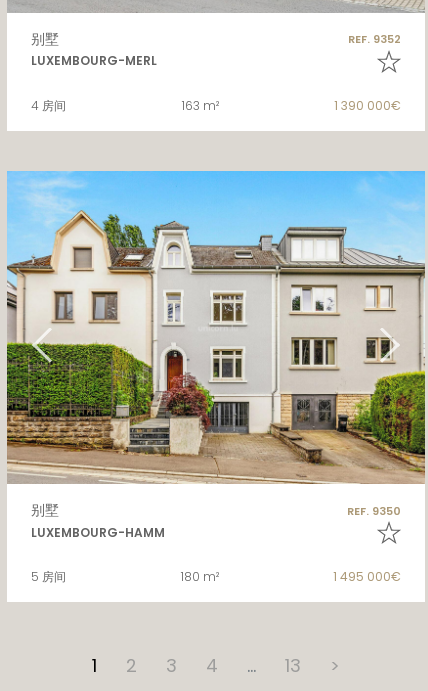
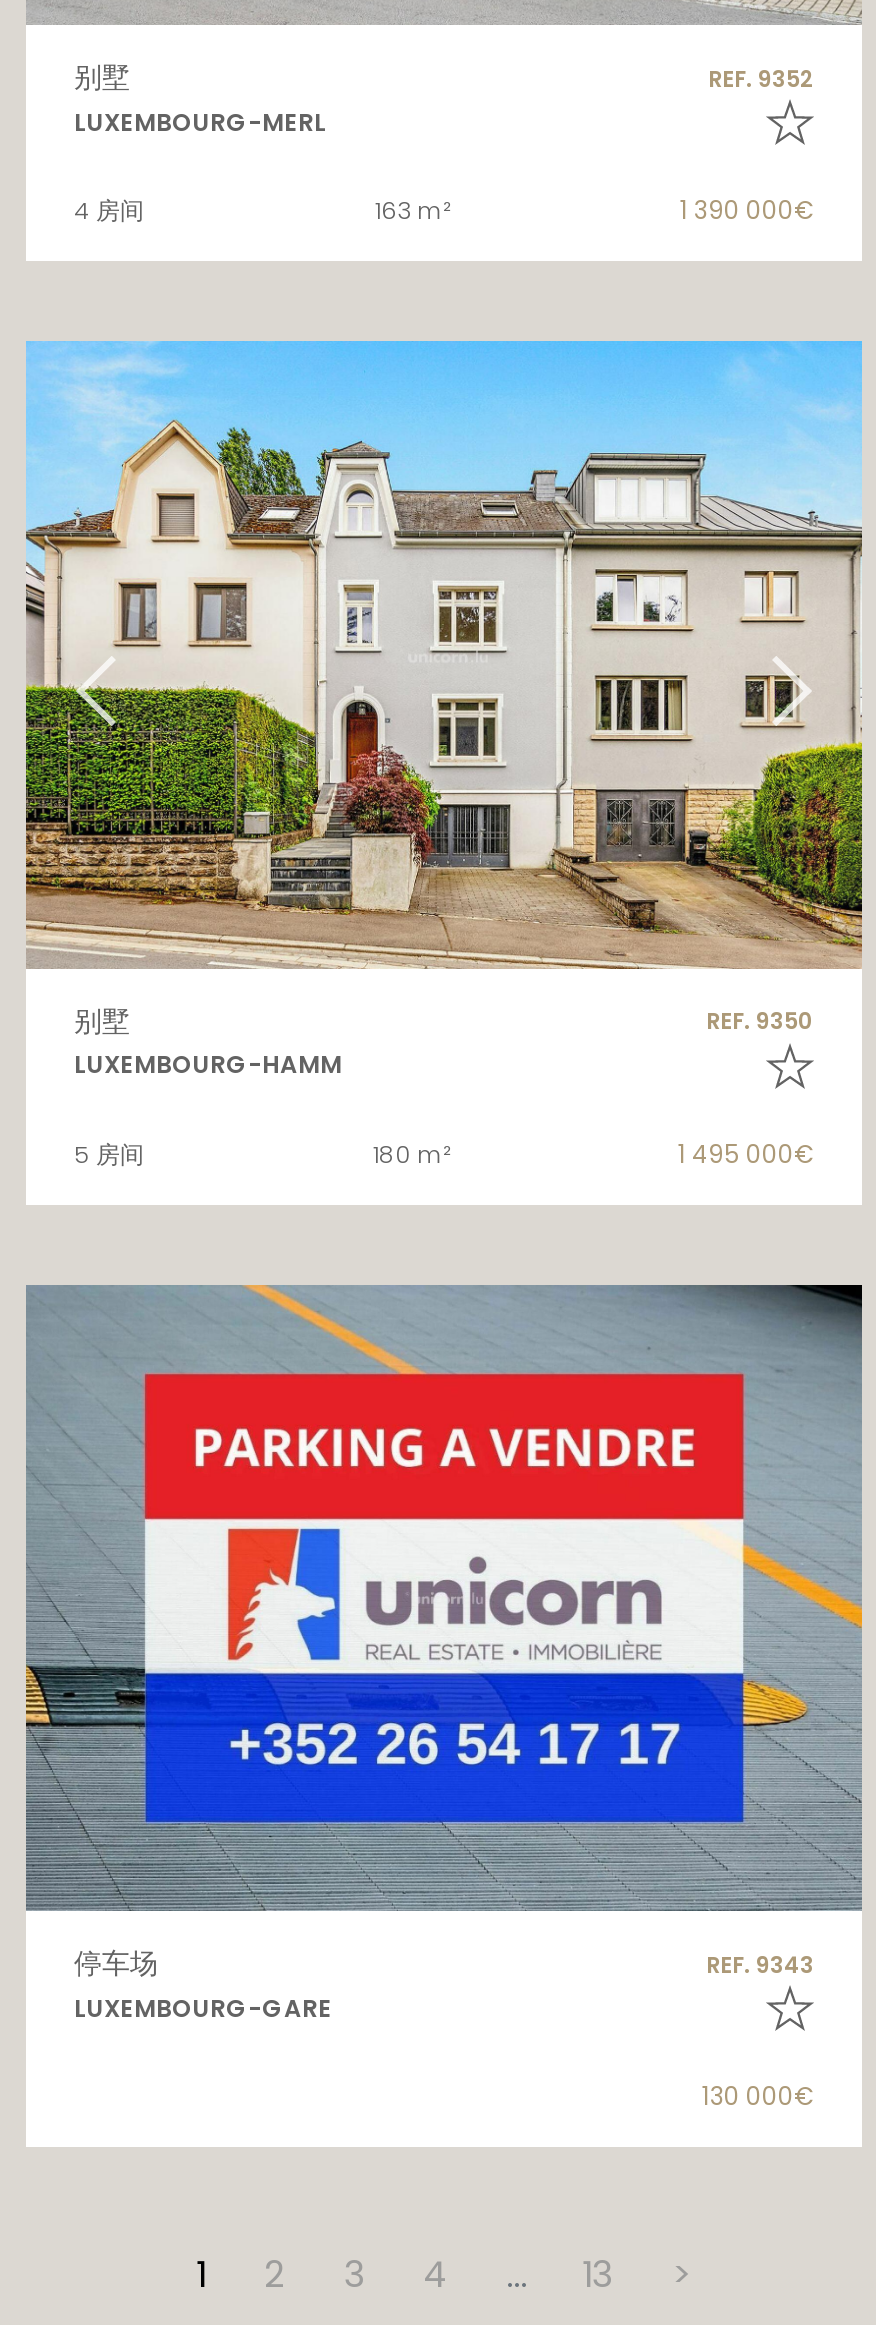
+ [image]
+ 停车场
+ REF. 9343
+ LUXEMBOURG-GARE
+ 130 000€
